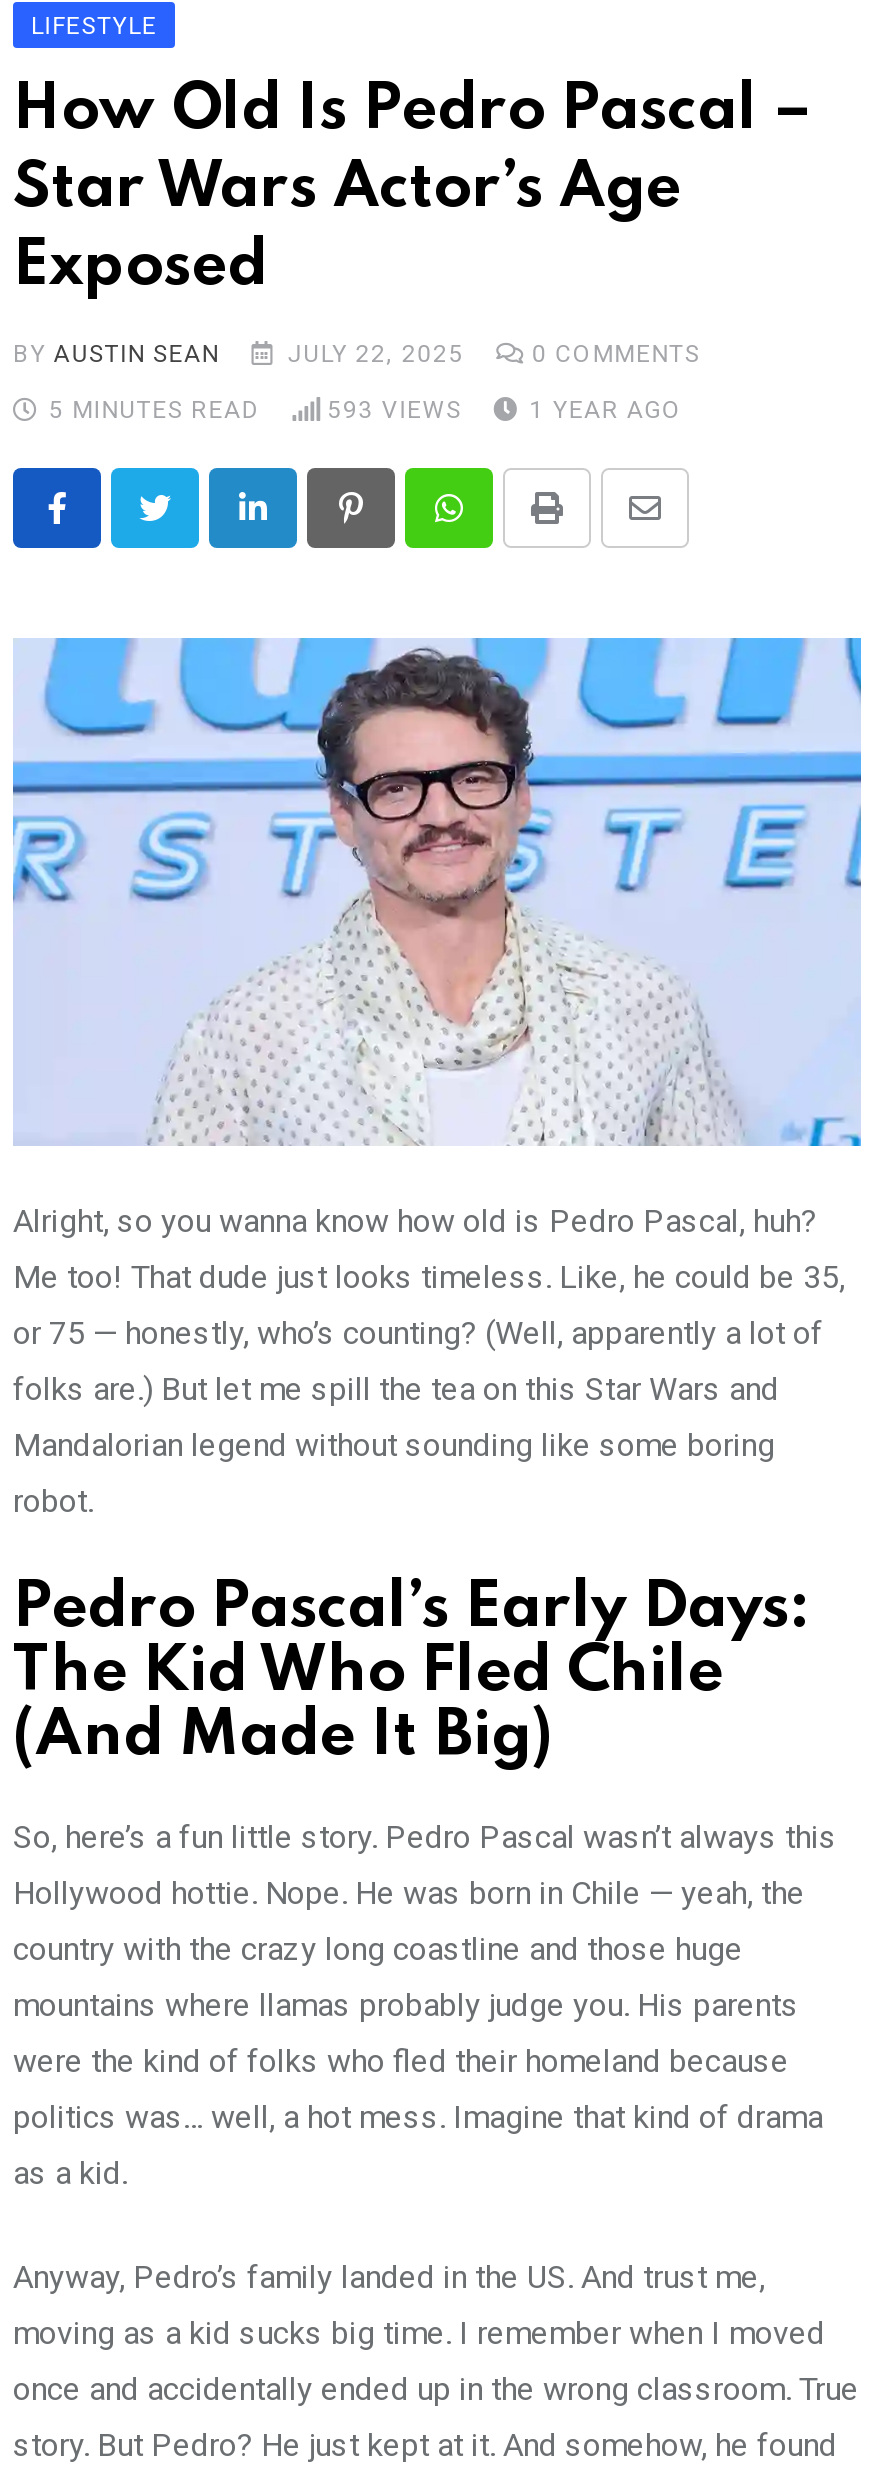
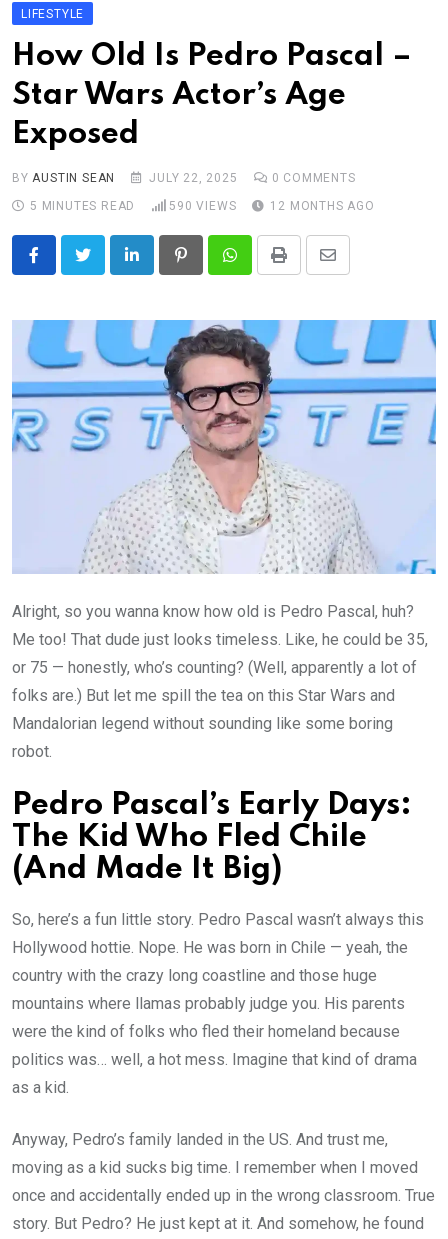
- 593 VIEWS
+ 590 VIEWS

- 1 YEAR AGO
+ 12 MONTHS AGO
